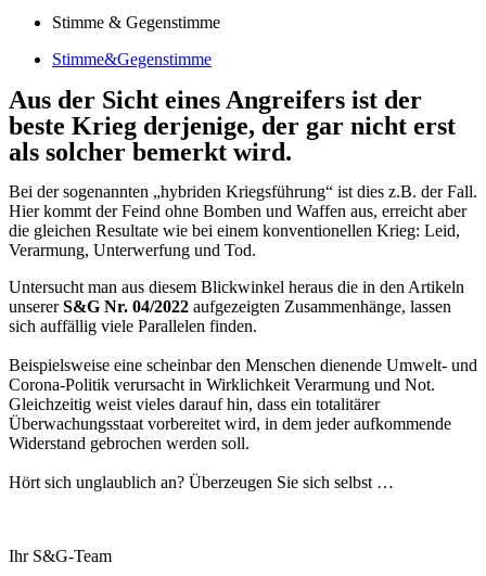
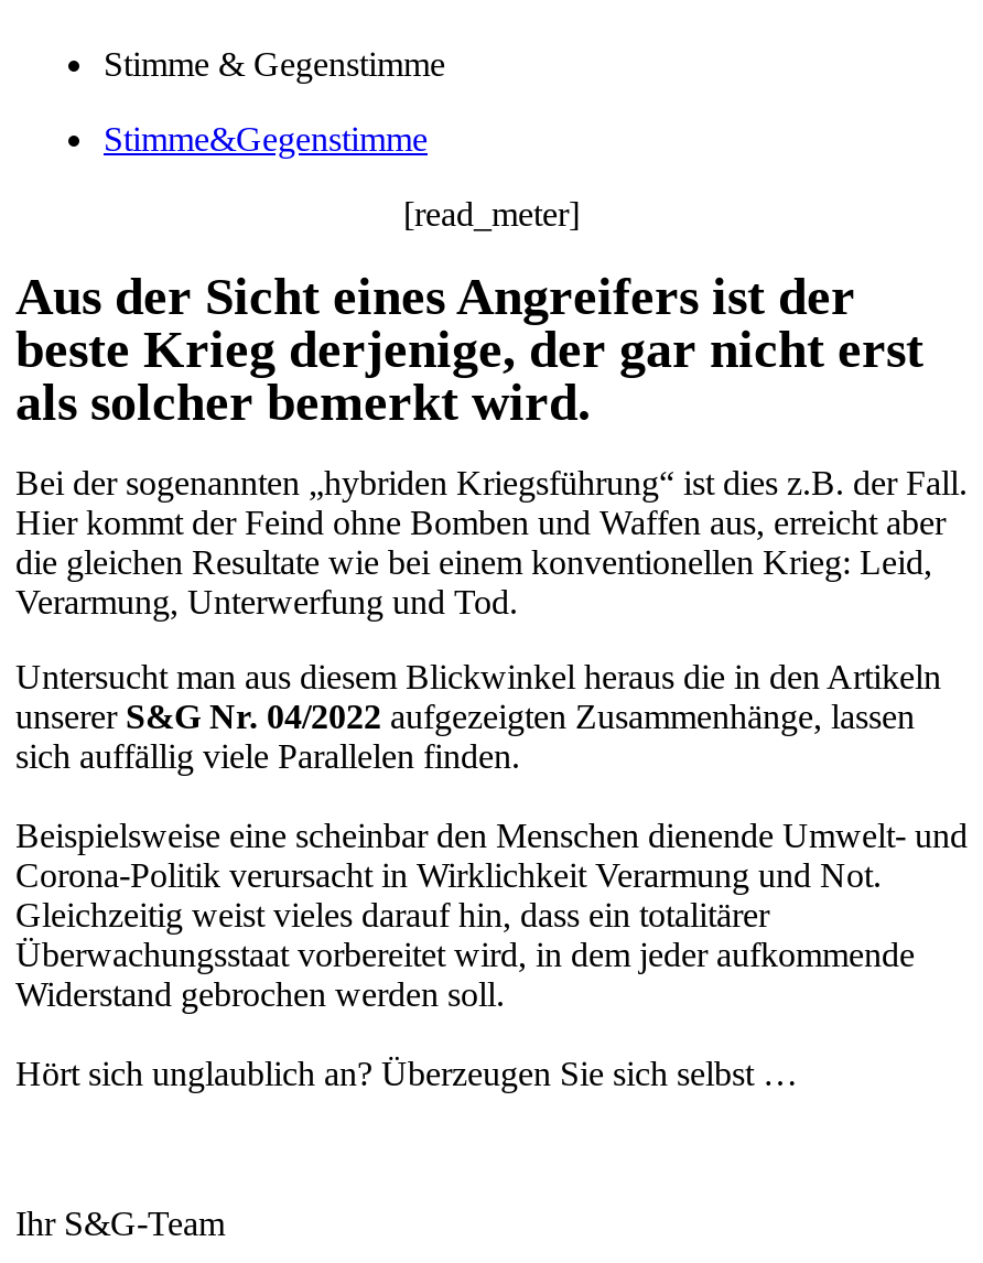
+ [read_meter]
